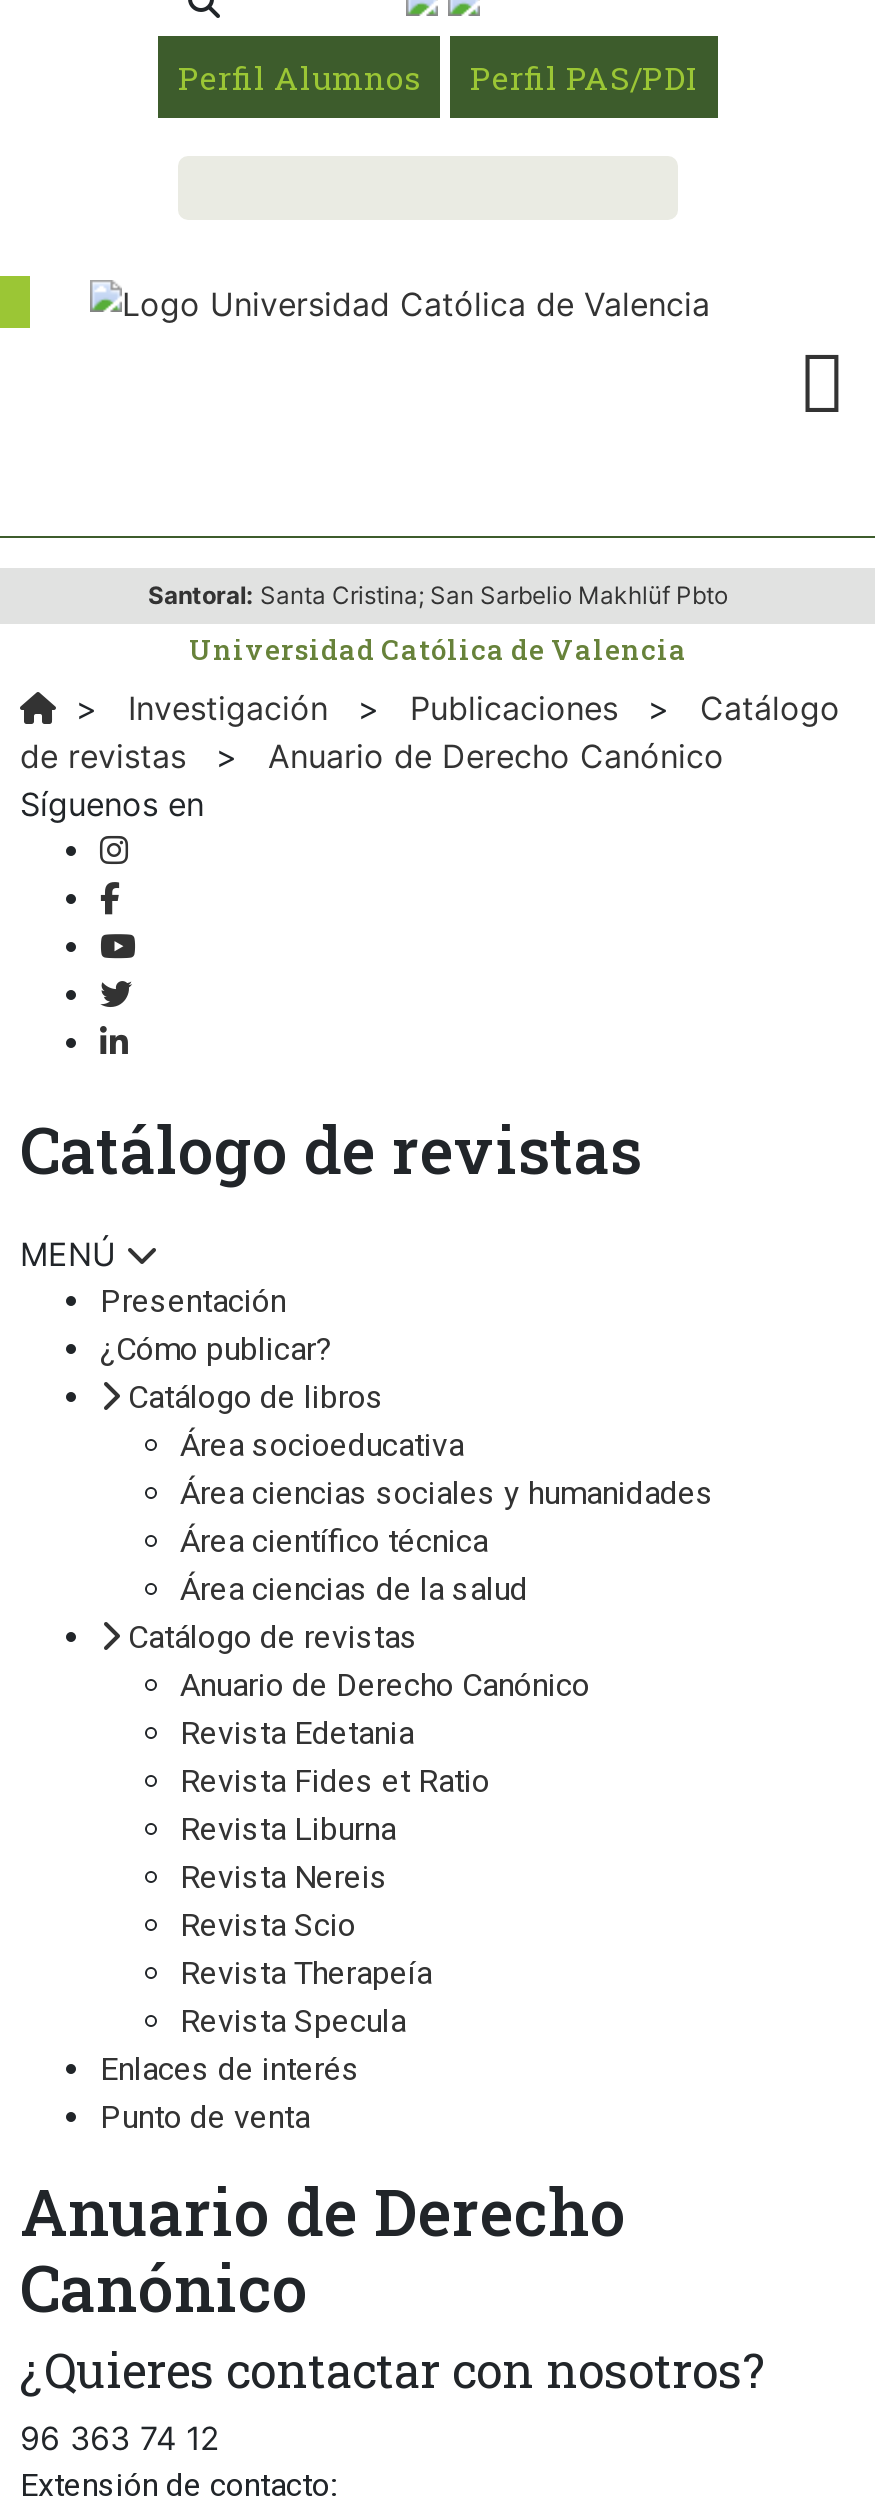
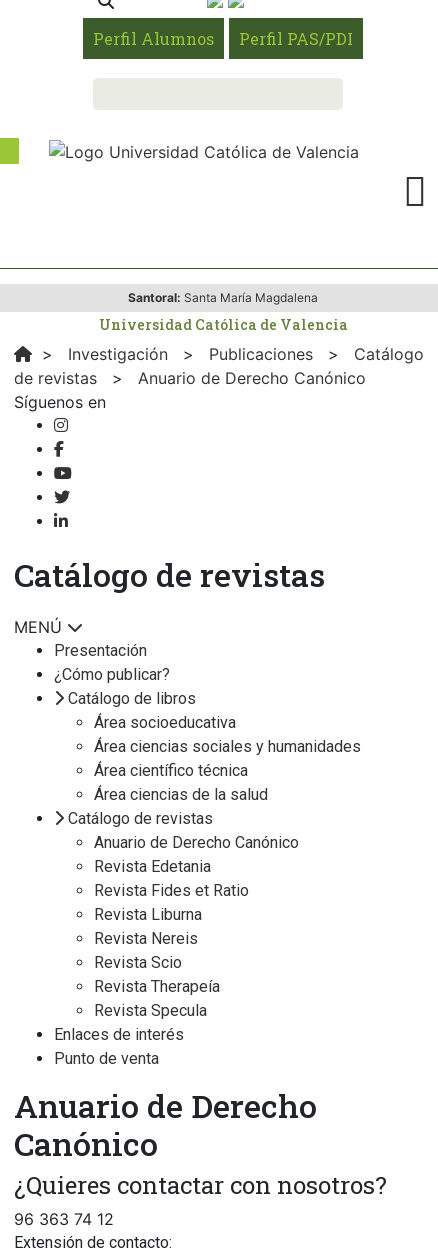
- Santoral: Santa Cristina; San Sarbelio Makhlüf Pbto
+ Santoral: Santa María Magdalena
